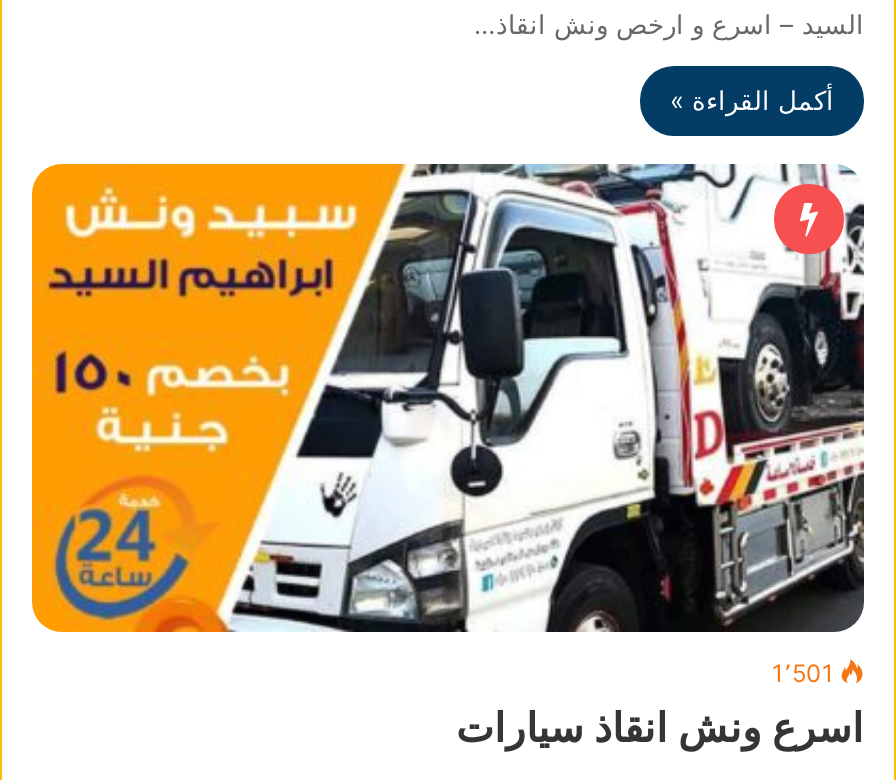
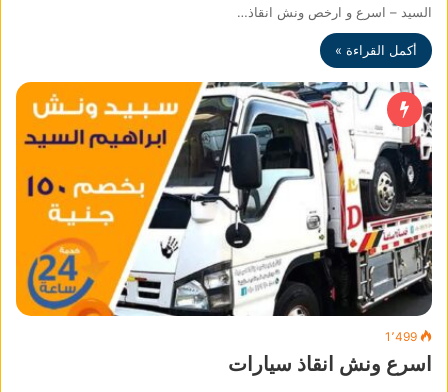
- 1٬501
+ 1٬499
